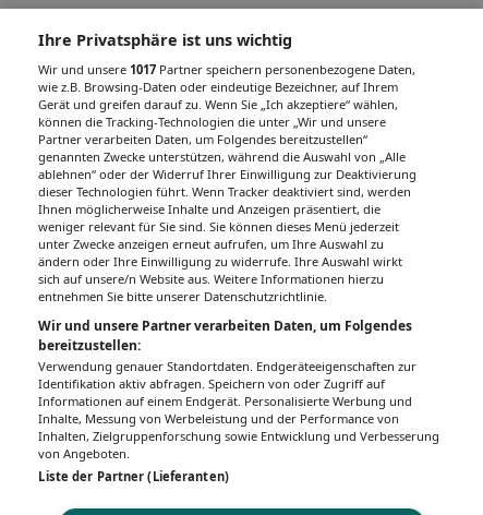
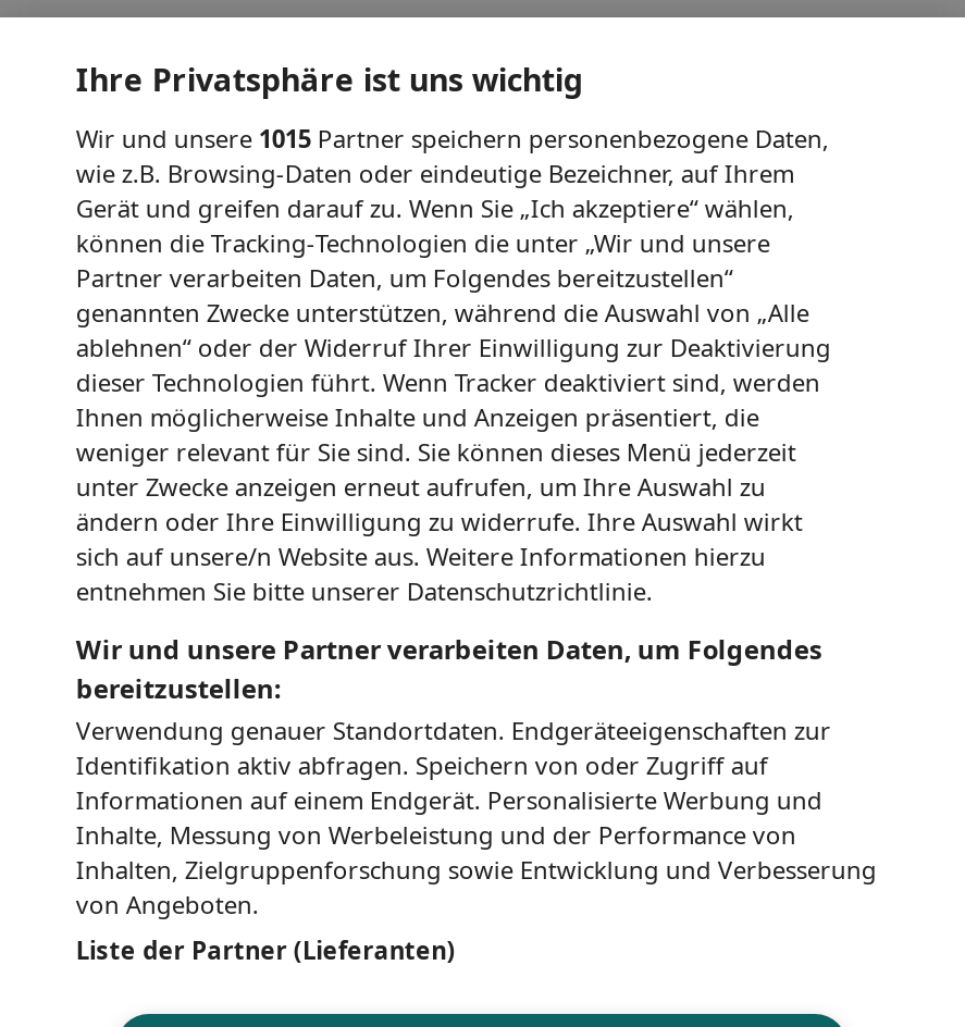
- Wir und unsere 1017 Partner speichern personenbezogene Daten,
+ Wir und unsere 1015 Partner speichern personenbezogene Daten,
